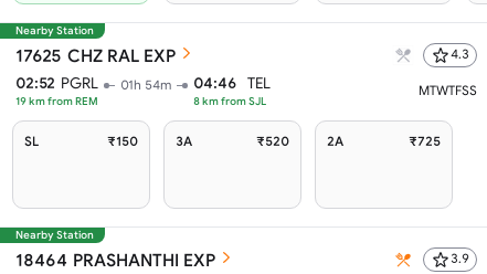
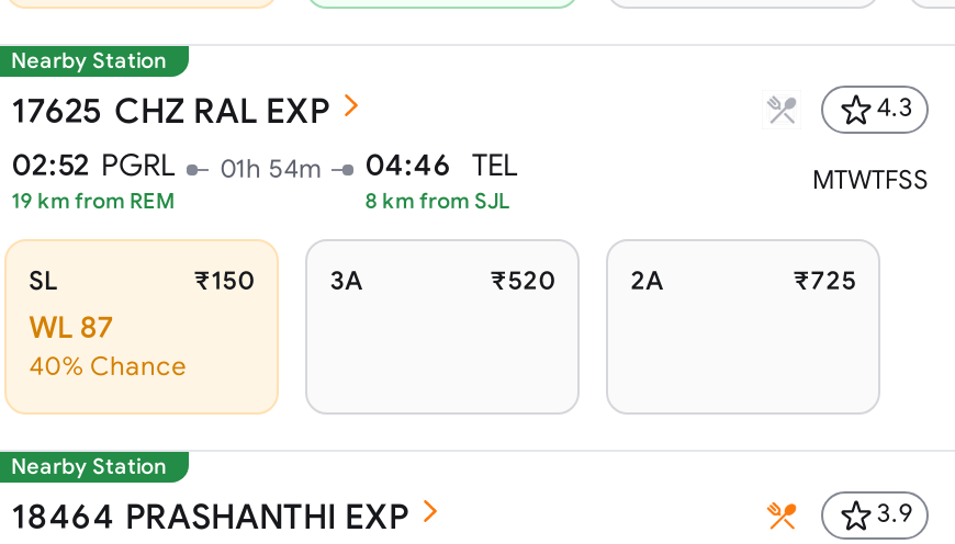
+ WL 87
+ 40% Chance
